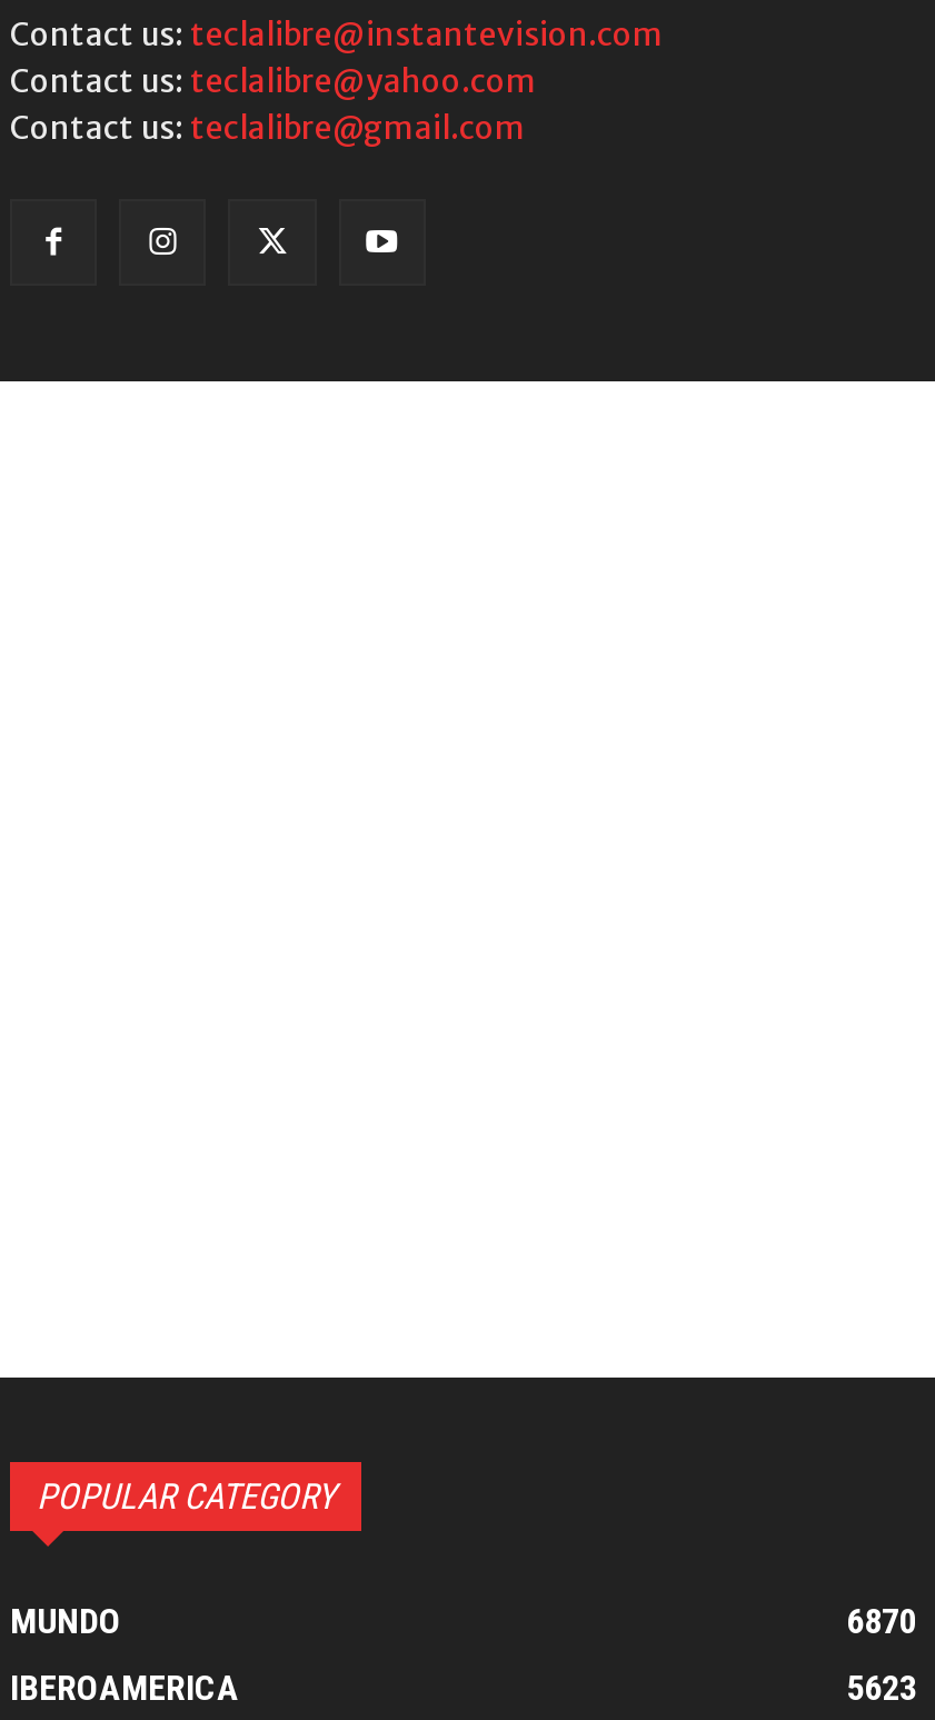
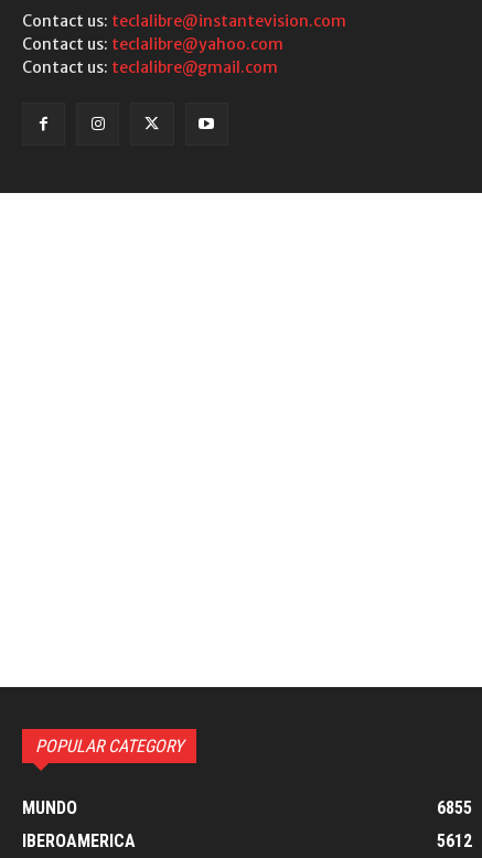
- 6870
+ 6855

- 5623
+ 5612
